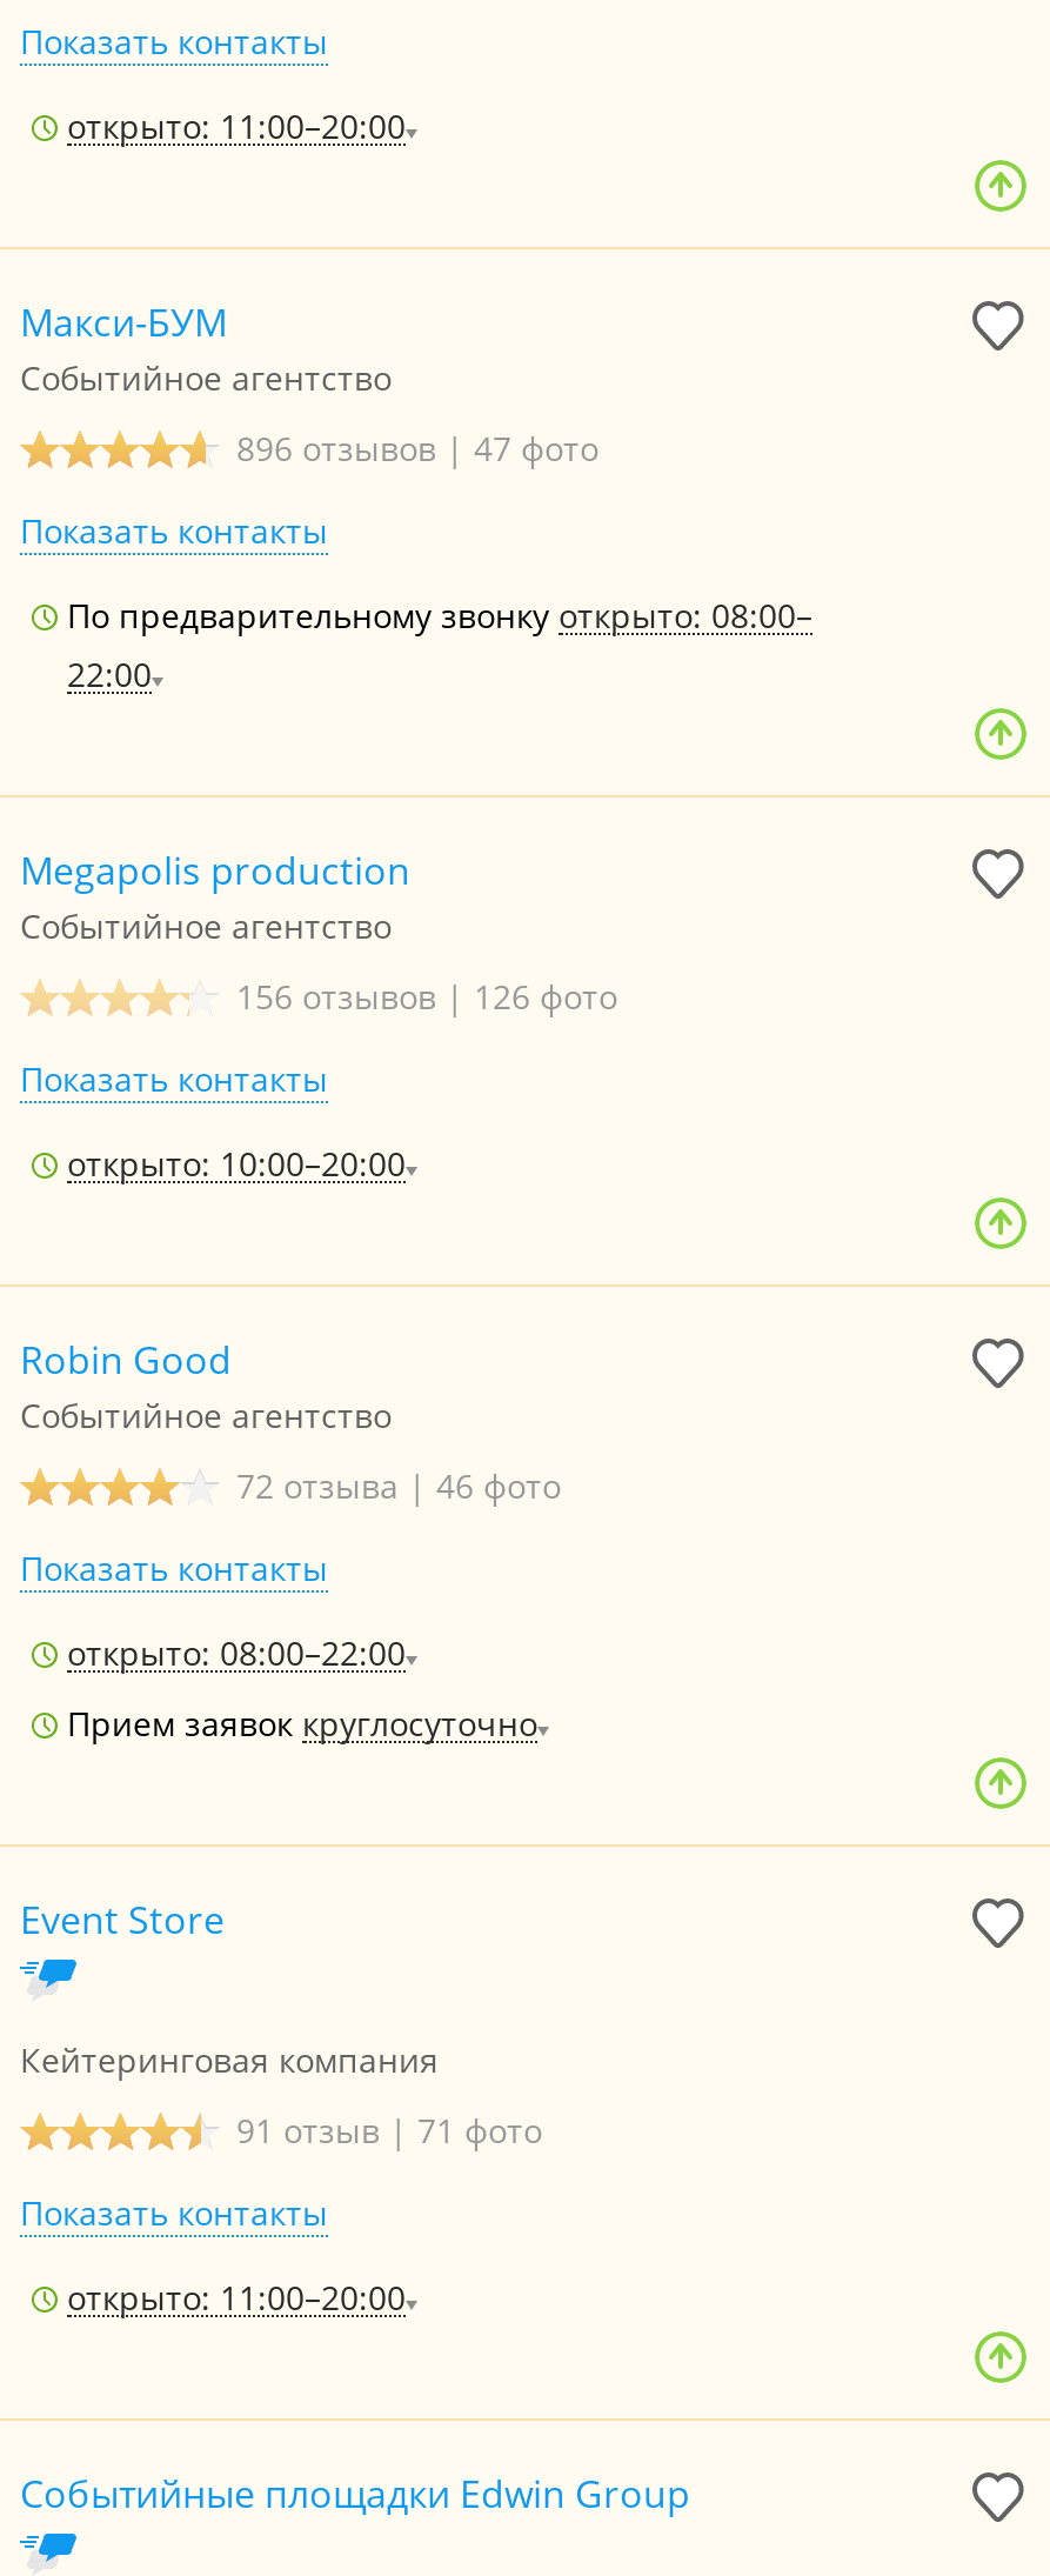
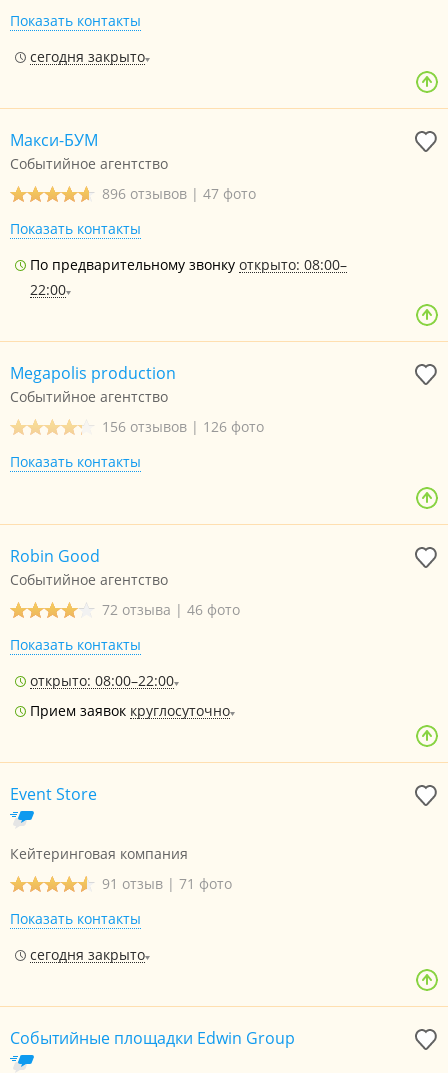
- открыто: 11:00–20:00
+ сегодня закрыто

- открыто: 10:00–20:00

- открыто: 11:00–20:00
+ сегодня закрыто
